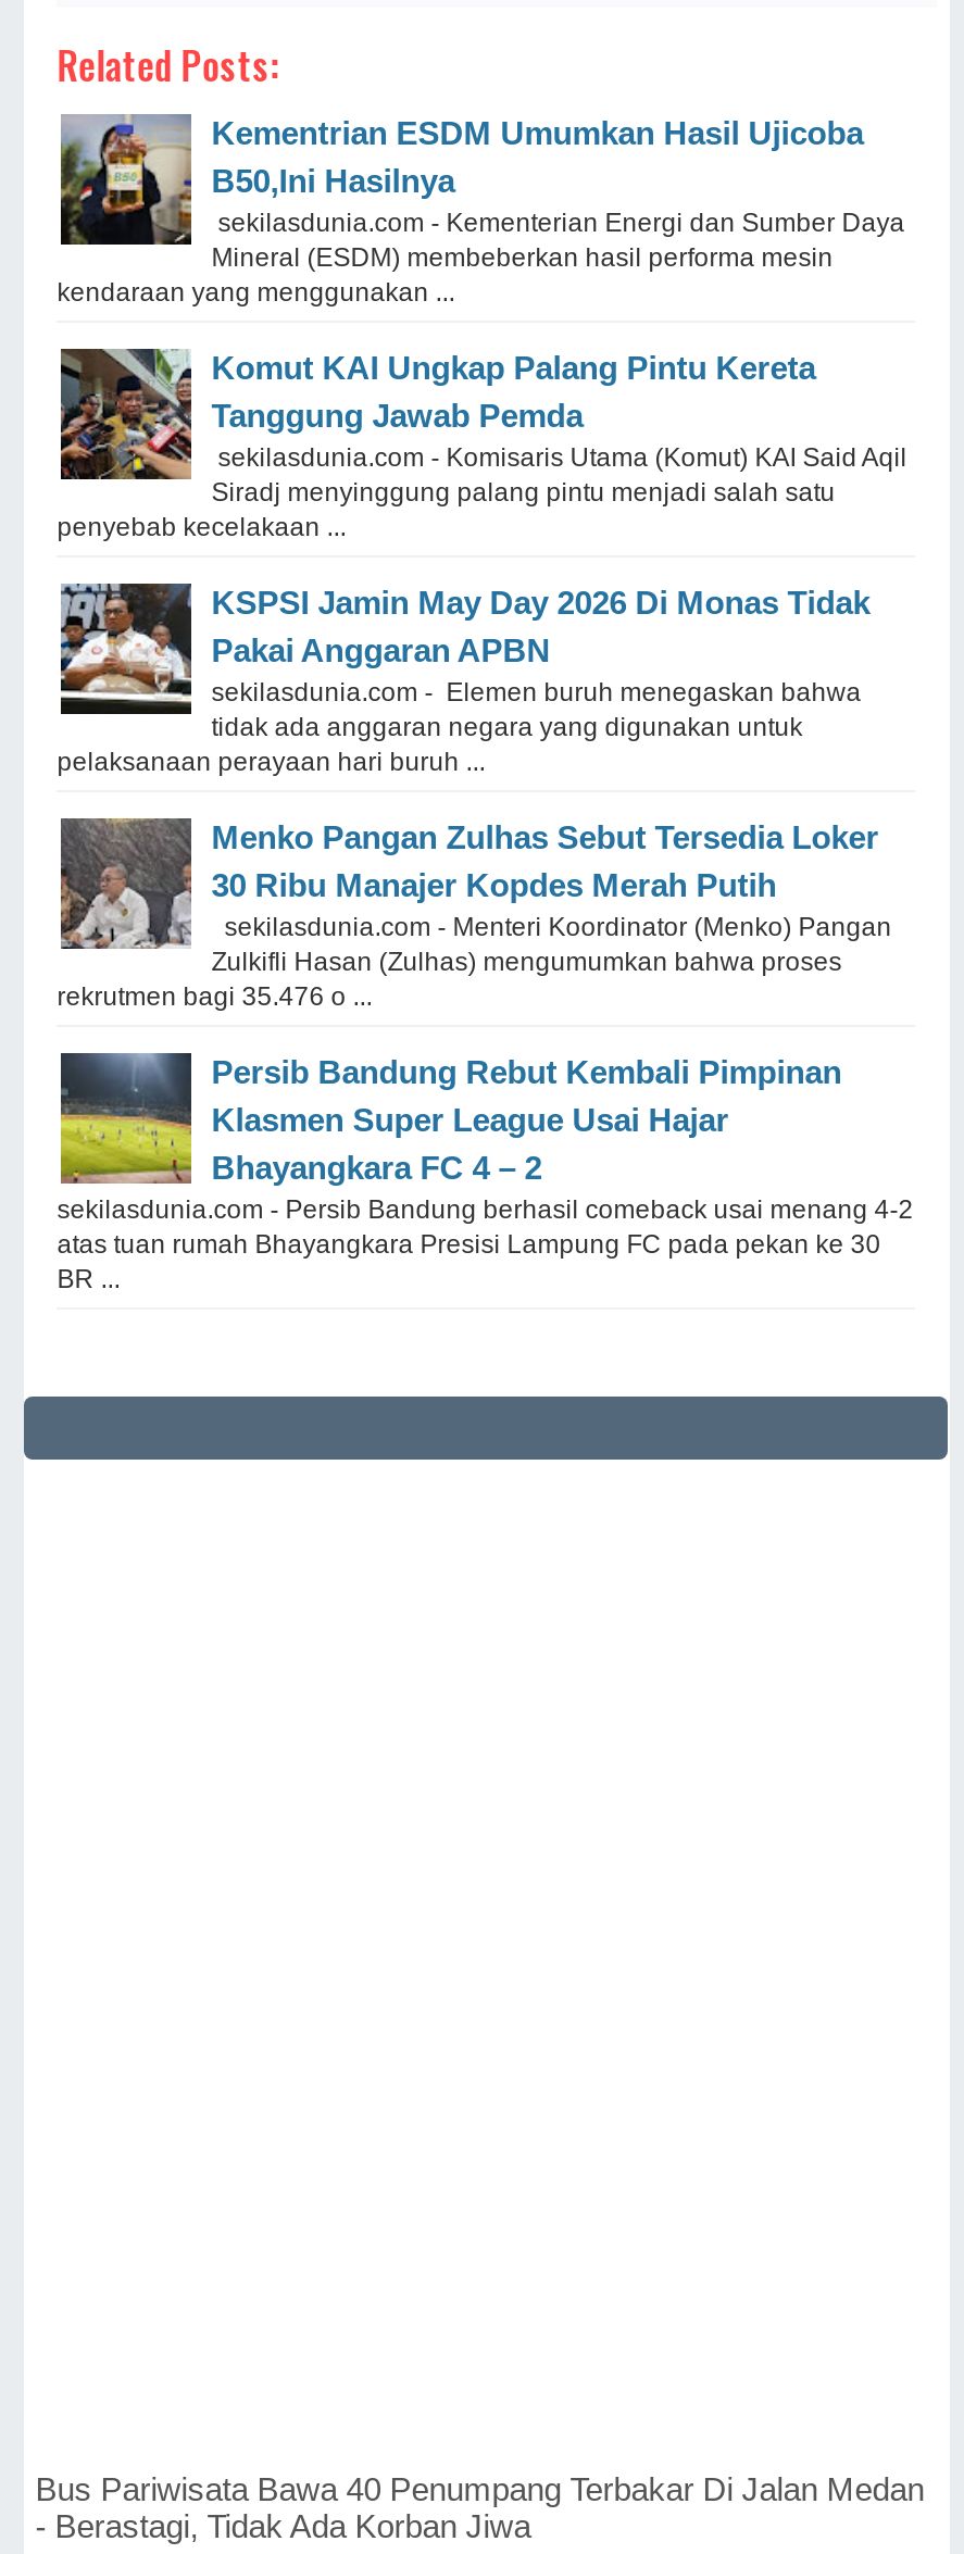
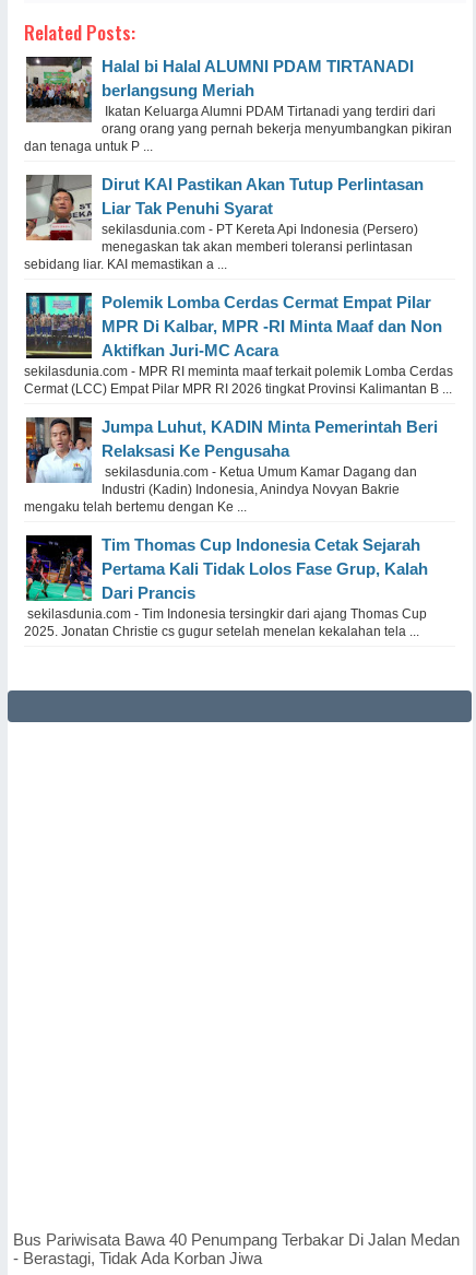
- [image]
- Kementrian ESDM Umumkan Hasil Ujicoba
- B50,Ini Hasilnya
- sekilasdunia.com - Kementerian Energi dan Sumber Daya
- Mineral (ESDM) membeberkan hasil performa mesin
- kendaraan yang menggunakan ...
+ [image]
+ Halal bi Halal ALUMNI PDAM TIRTANADI
+ berlangsung Meriah
+ Ikatan Keluarga Alumni PDAM Tirtanadi yang terdiri dari
+ orang orang yang pernah bekerja menyumbangkan pikiran
+ dan tenaga untuk P ...

- [image]
- Komut KAI Ungkap Palang Pintu Kereta
- Tanggung Jawab Pemda
- sekilasdunia.com - Komisaris Utama (Komut) KAI Said Aqil
- Siradj menyinggung palang pintu menjadi salah satu
- penyebab kecelakaan ...
+ [image]
+ Dirut KAI Pastikan Akan Tutup Perlintasan
+ Liar Tak Penuhi Syarat
+ sekilasdunia.com - PT Kereta Api Indonesia (Persero)
+ menegaskan tak akan memberi toleransi perlintasan
+ sebidang liar. KAI memastikan a ...

- [image]
- KSPSI Jamin May Day 2026 Di Monas Tidak
- Pakai Anggaran APBN
- sekilasdunia.com - Elemen buruh menegaskan bahwa
- tidak ada anggaran negara yang digunakan untuk
- pelaksanaan perayaan hari buruh ...
+ [image]
+ Polemik Lomba Cerdas Cermat Empat Pilar
+ MPR Di Kalbar, MPR -RI Minta Maaf dan Non
+ Aktifkan Juri-MC Acara
+ sekilasdunia.com - MPR RI meminta maaf terkait polemik Lomba Cerdas
+ Cermat (LCC) Empat Pilar MPR RI 2026 tingkat Provinsi Kalimantan B ...

- [image]
- Menko Pangan Zulhas Sebut Tersedia Loker
- 30 Ribu Manajer Kopdes Merah Putih
- sekilasdunia.com - Menteri Koordinator (Menko) Pangan
- Zulkifli Hasan (Zulhas) mengumumkan bahwa proses
- rekrutmen bagi 35.476 o ...
+ [image]
+ Jumpa Luhut, KADIN Minta Pemerintah Beri
+ Relaksasi Ke Pengusaha
+ sekilasdunia.com - Ketua Umum Kamar Dagang dan
+ Industri (Kadin) Indonesia, Anindya Novyan Bakrie
+ mengaku telah bertemu dengan Ke ...

- [image]
- Persib Bandung Rebut Kembali Pimpinan
- Klasmen Super League Usai Hajar
- Bhayangkara FC 4 – 2
- sekilasdunia.com - Persib Bandung berhasil comeback usai menang 4-2
- atas tuan rumah Bhayangkara Presisi Lampung FC pada pekan ke 30
- BR ...
+ [image]
+ Tim Thomas Cup Indonesia Cetak Sejarah
+ Pertama Kali Tidak Lolos Fase Grup, Kalah
+ Dari Prancis
+ sekilasdunia.com - Tim Indonesia tersingkir dari ajang Thomas Cup
+ 2025. Jonatan Christie cs gugur setelah menelan kekalahan tela ...
